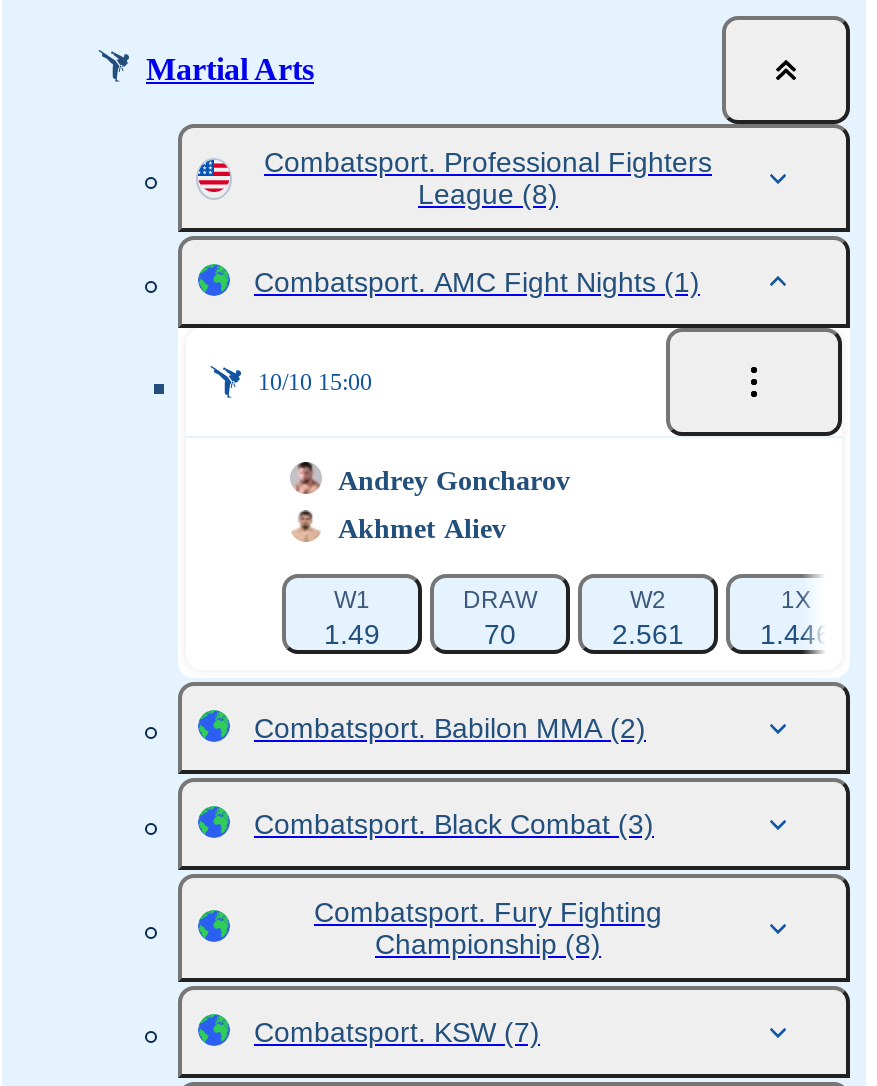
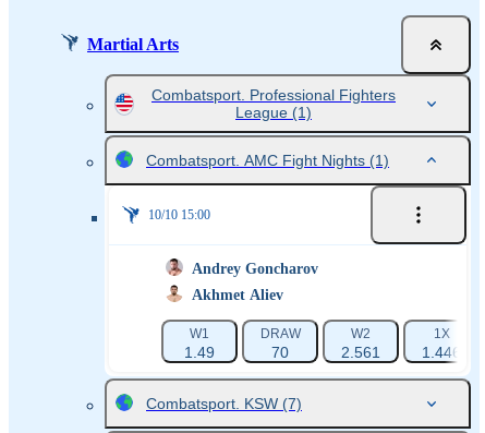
- League (8)
+ League (1)

- [image]
- Combatsport. Babilon MMA (2)
- Combatsport. Black Combat (3)
- Combatsport. Fury Fighting
- Championship (8)
